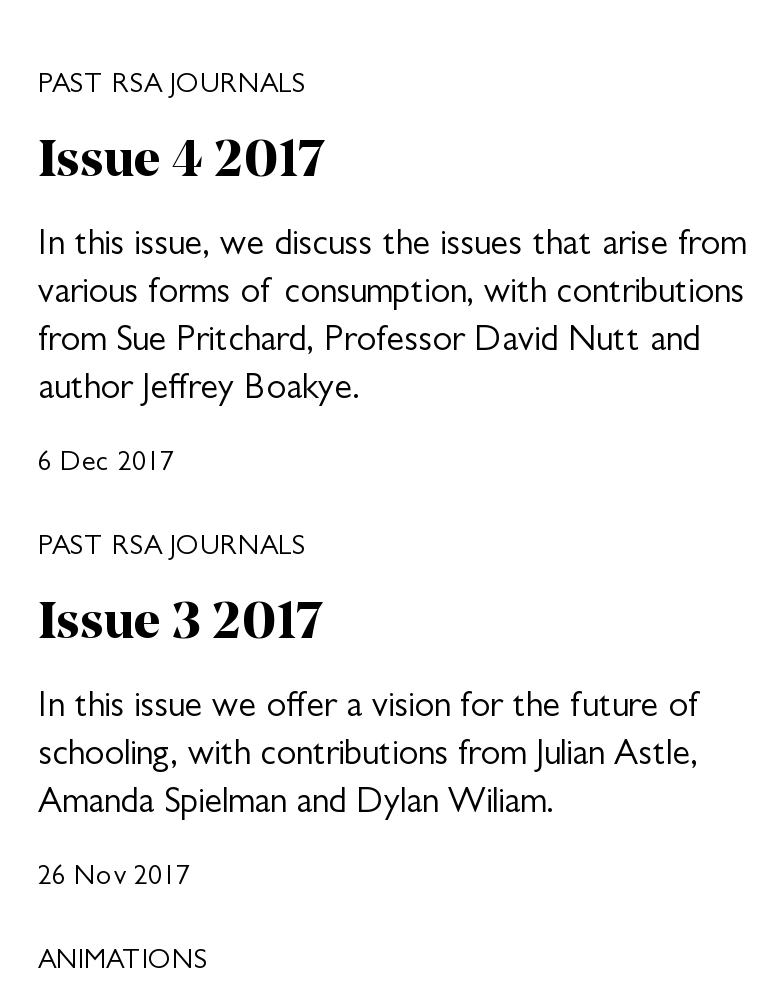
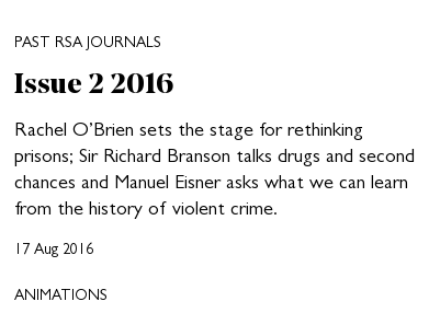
- Issue 4 2017
- In this issue, we discuss the issues that arise from
- various forms of consumption, with contributions
- from Sue Pritchard, Professor David Nutt and
- author Jeffrey Boakye.
- 6 Dec 2017
- PAST RSA JOURNALS
- Issue 3 2017
- In this issue we offer a vision for the future of
- schooling, with contributions from Julian Astle,
- Amanda Spielman and Dylan Wiliam.
- 26 Nov 2017
+ Issue 2 2016
+ Rachel O’Brien sets the stage for rethinking
+ prisons; Sir Richard Branson talks drugs and second
+ chances and Manuel Eisner asks what we can learn
+ from the history of violent crime.
+ 17 Aug 2016
